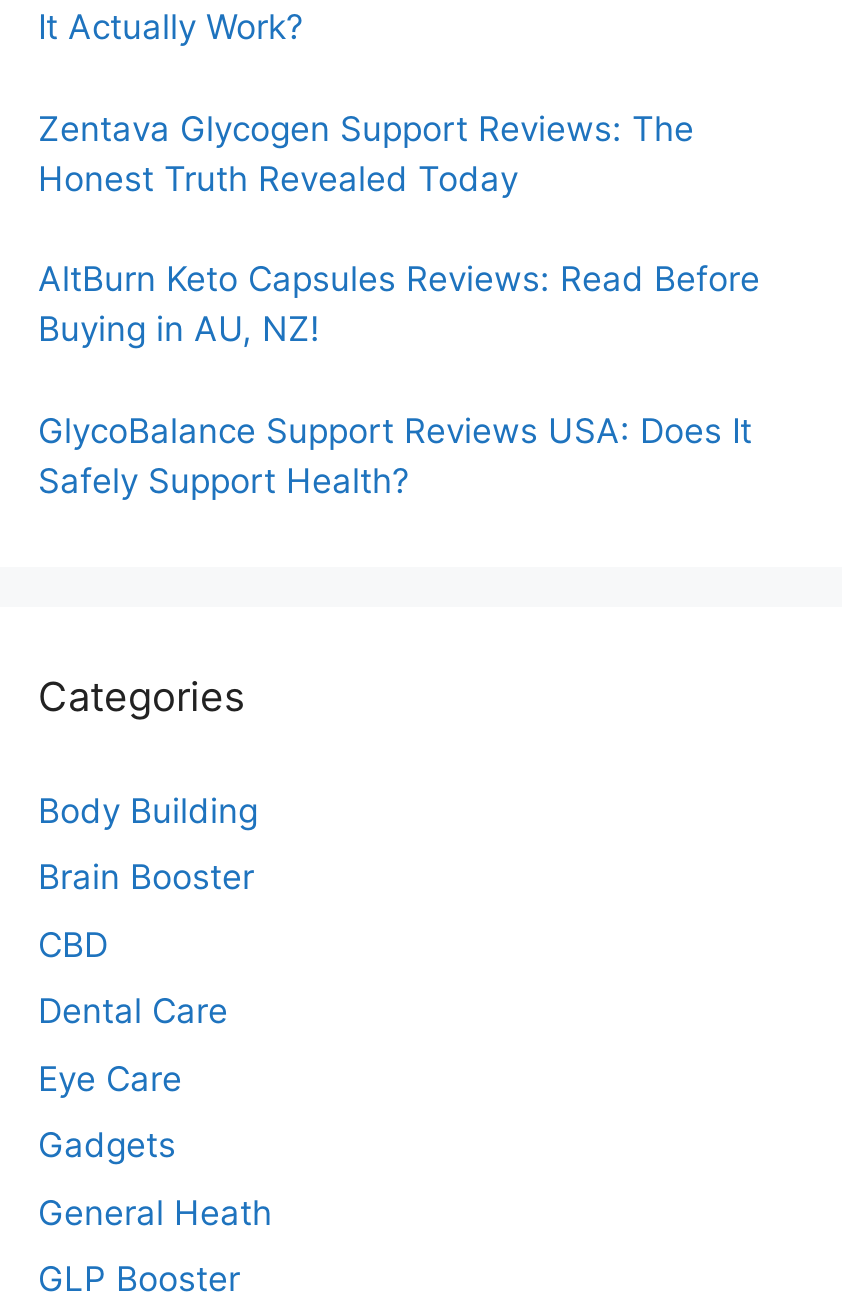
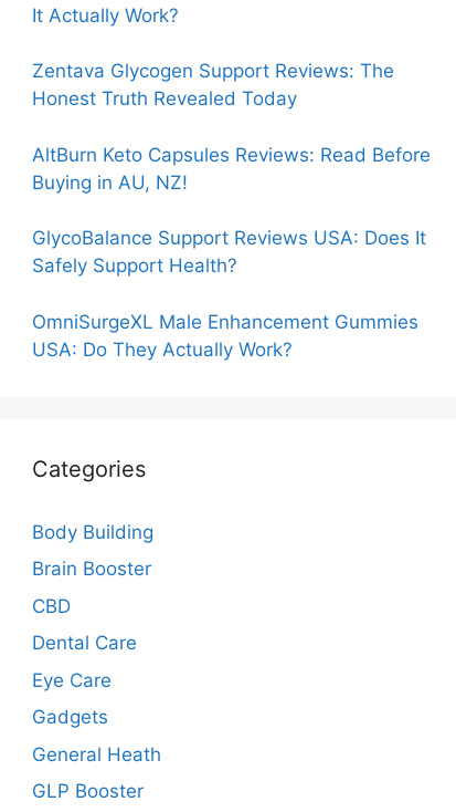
+ OmniSurgeXL Male Enhancement Gummies
+ USA: Do They Actually Work?
